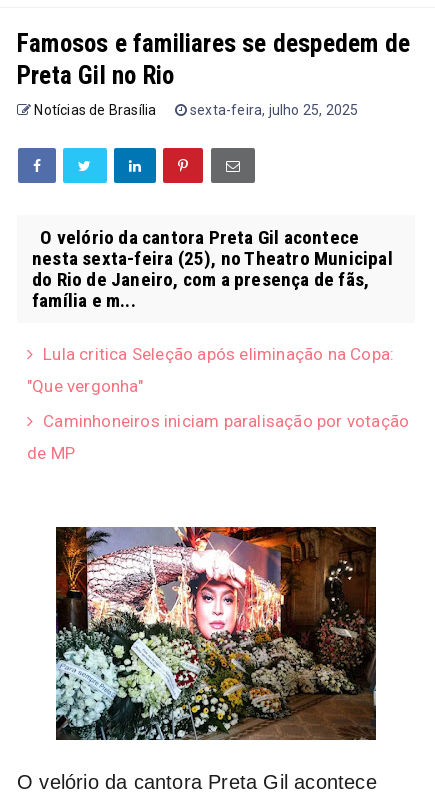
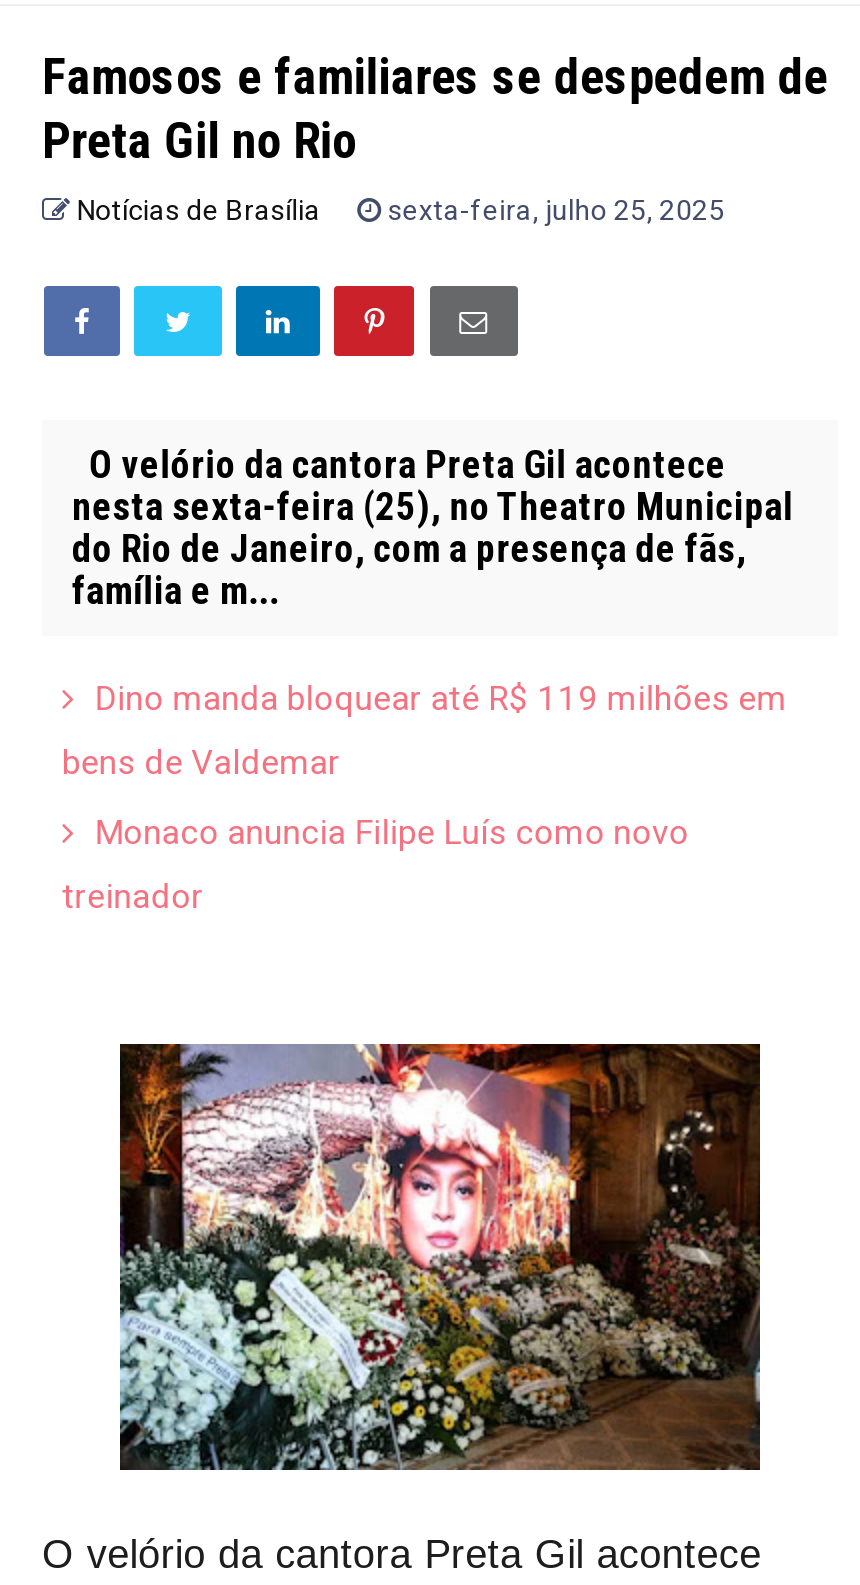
- Lula critica Seleção após eliminação na Copa:
+ Dino manda bloquear até R$ 119 milhões em

- "Que vergonha"
+ bens de Valdemar

- Caminhoneiros iniciam paralisação por votação
+ Monaco anuncia Filipe Luís como novo

- de MP
+ treinador
